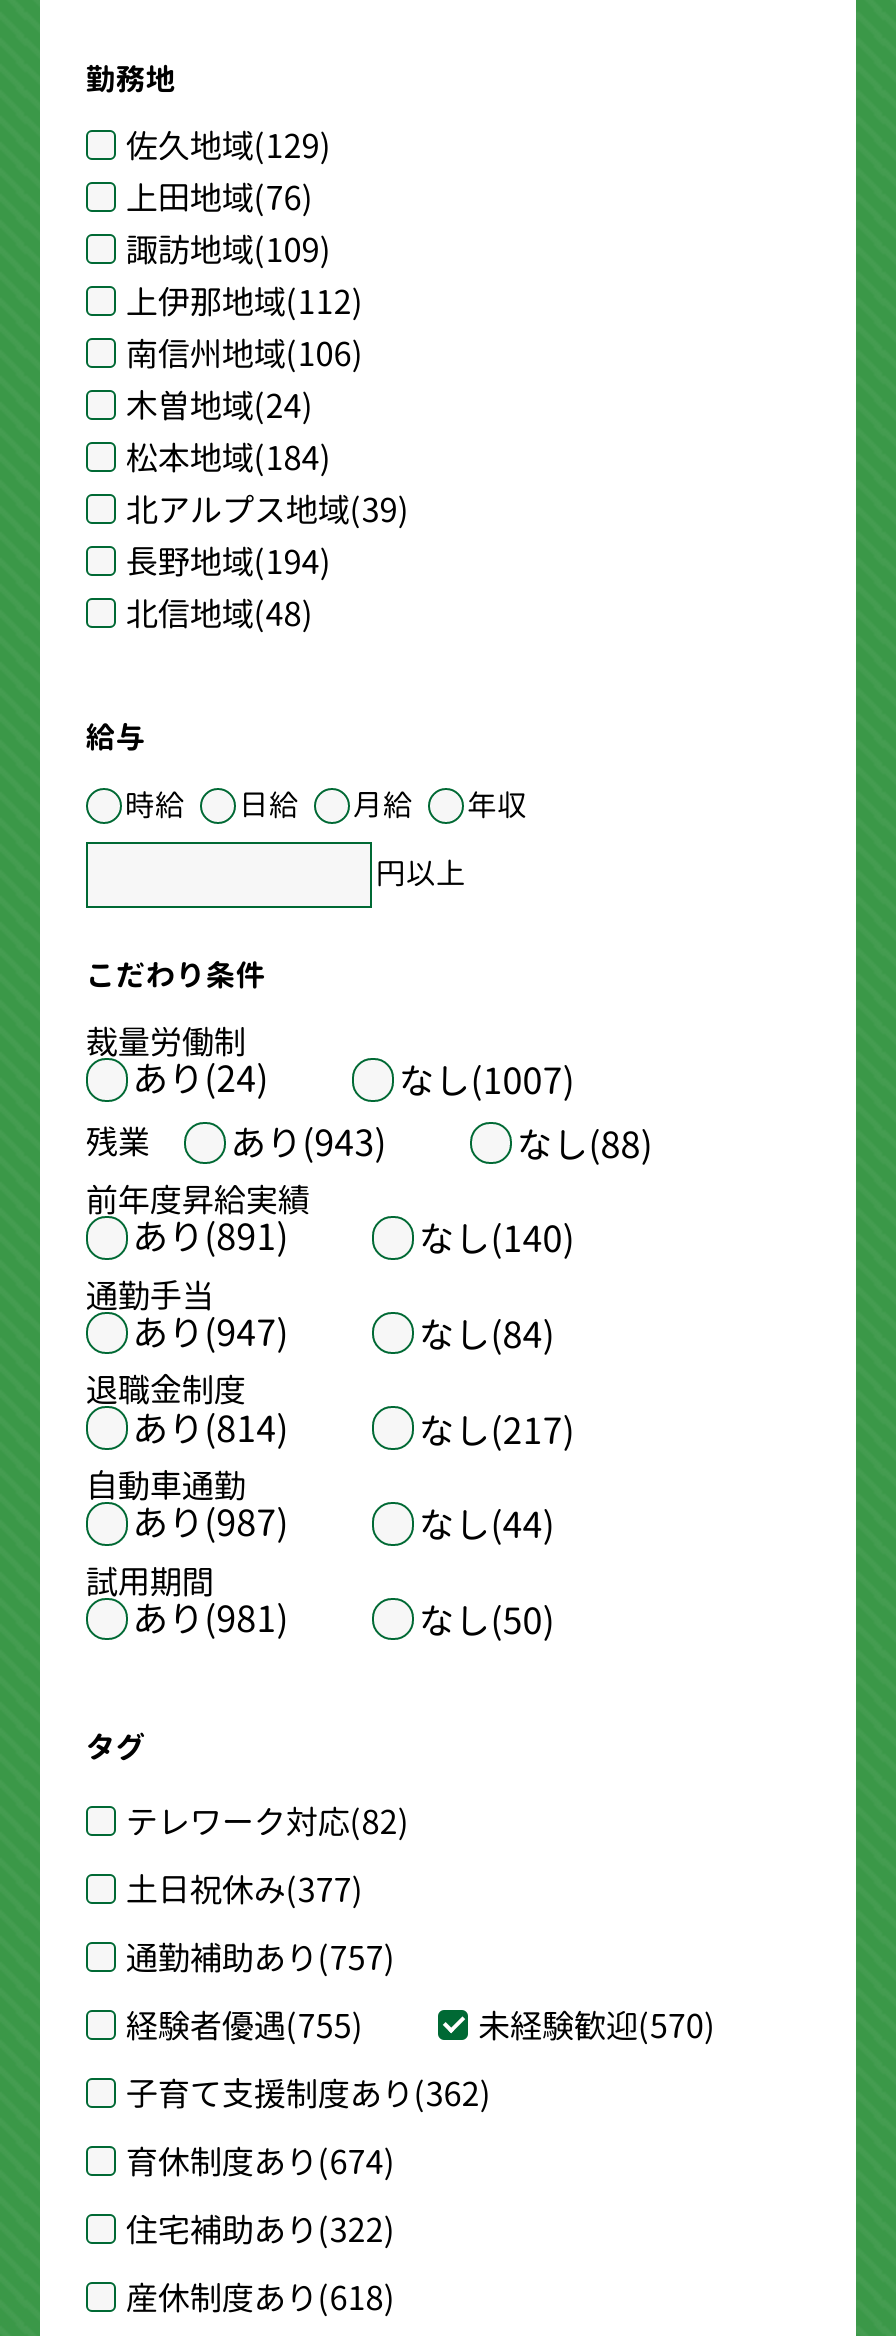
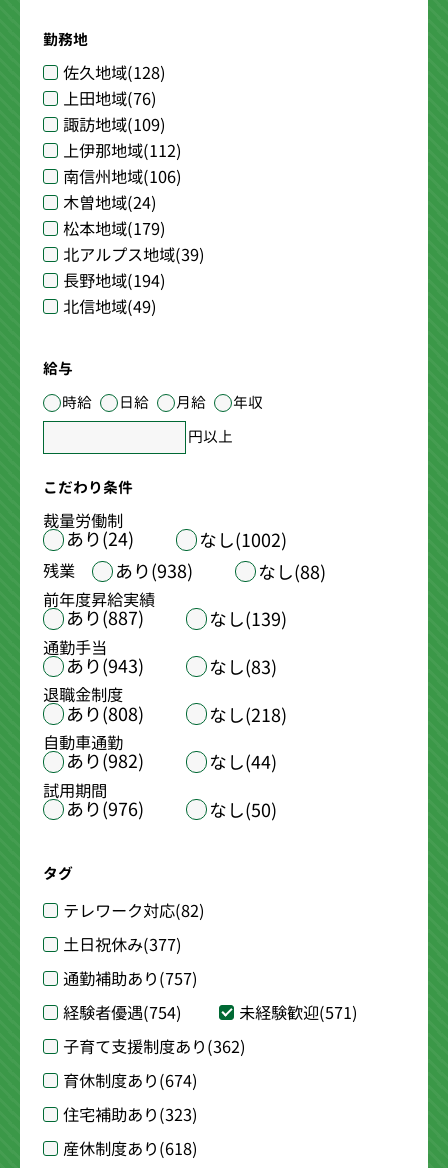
- 佐久地域(129)
+ 佐久地域(128)

- 松本地域(184)
+ 松本地域(179)

- 北信地域(48)
+ 北信地域(49)

- なし(1007)
+ なし(1002)

- 残業 あり(943)
+ 残業 あり(938)

- あり(891)
+ あり(887)

- なし(140)
+ なし(139)

- あり(947)
+ あり(943)

- なし(84)
+ なし(83)

- あり(814)
+ あり(808)

- なし(217)
+ なし(218)

- あり(987)
+ あり(982)

- あり(981)
+ あり(976)

- 経験者優遇(755)
+ 経験者優遇(754)

- 未経験歓迎(570)
+ 未経験歓迎(571)

- 住宅補助あり(322)
+ 住宅補助あり(323)
